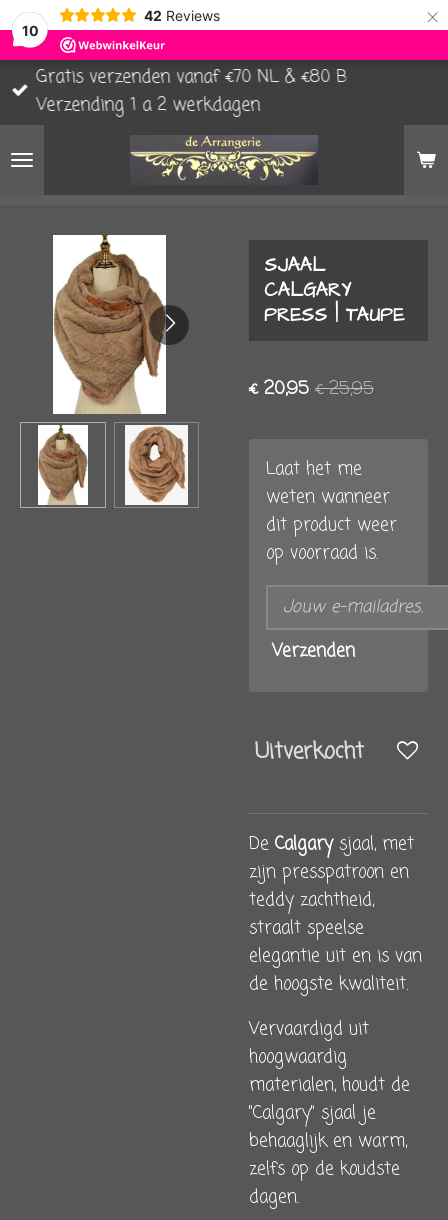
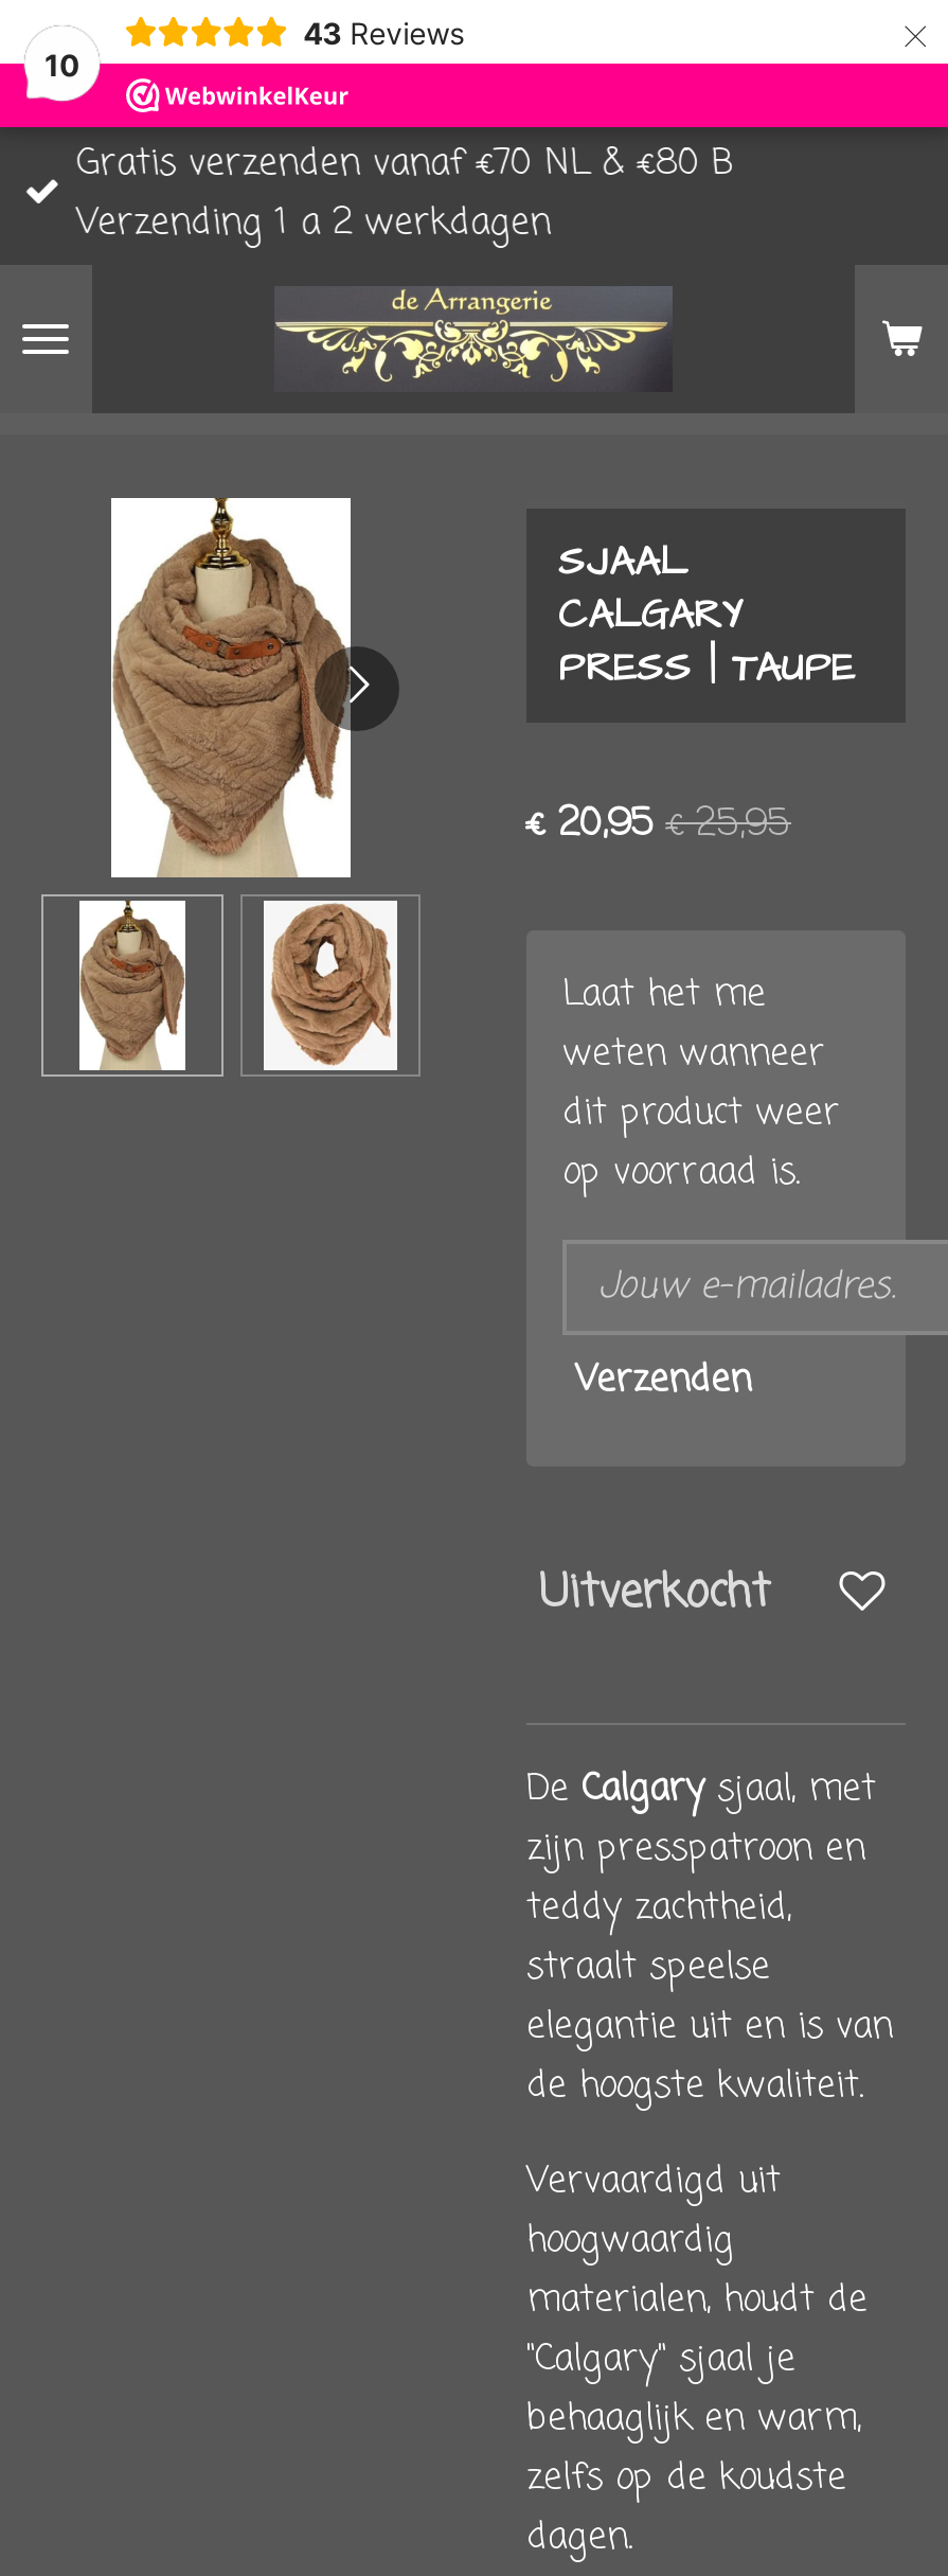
- 42 Reviews
+ 43 Reviews
